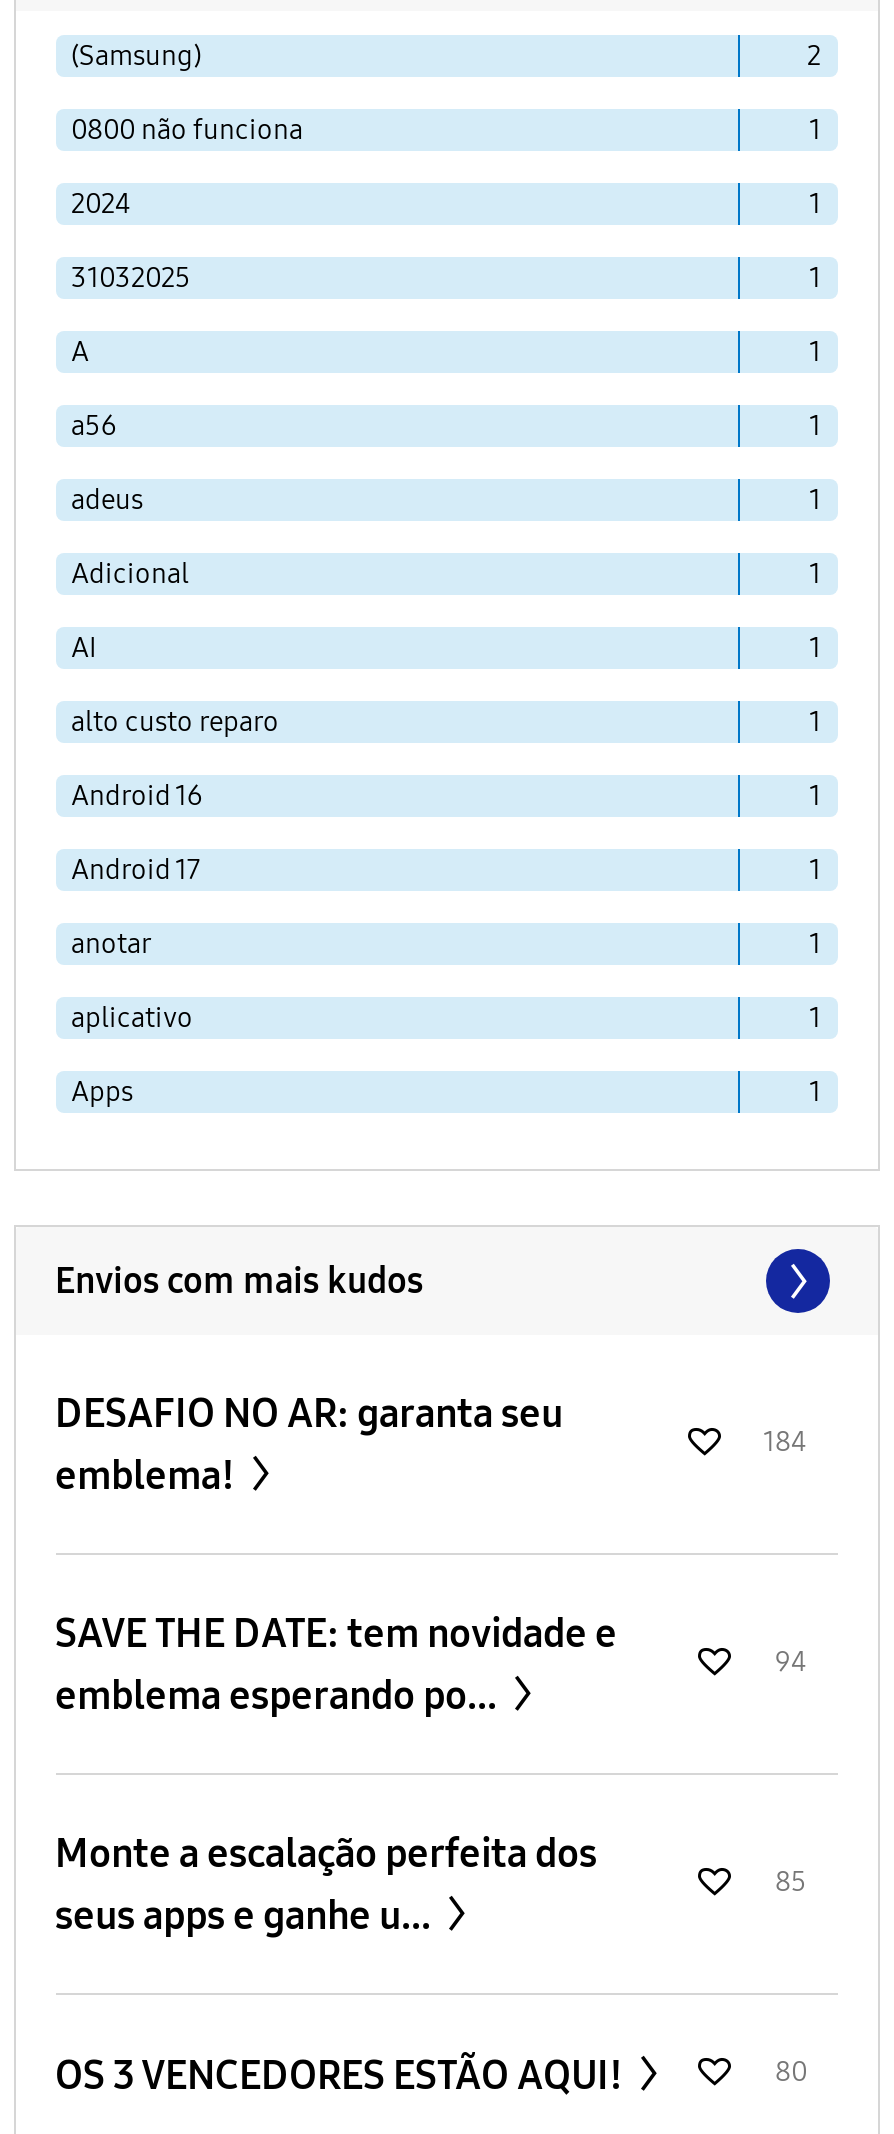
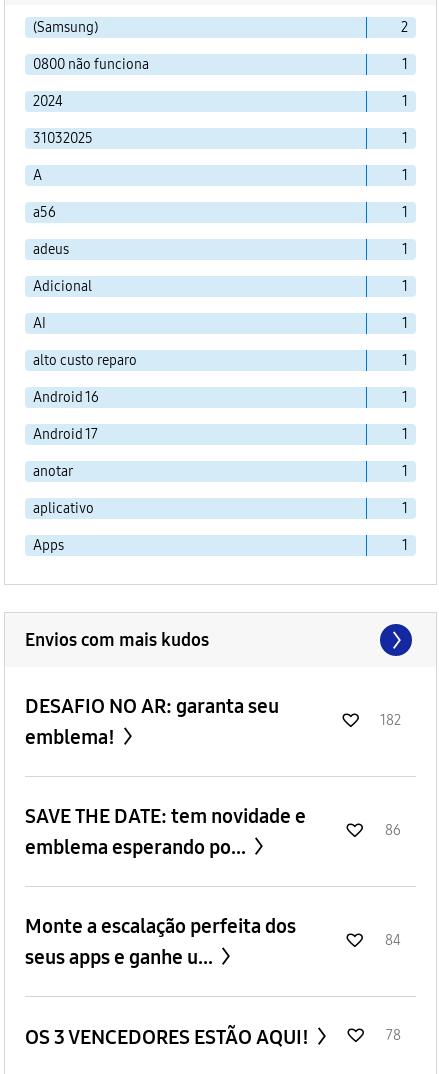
- 184
+ 182

- 94
+ 86

- 85
+ 84

- 80
+ 78
